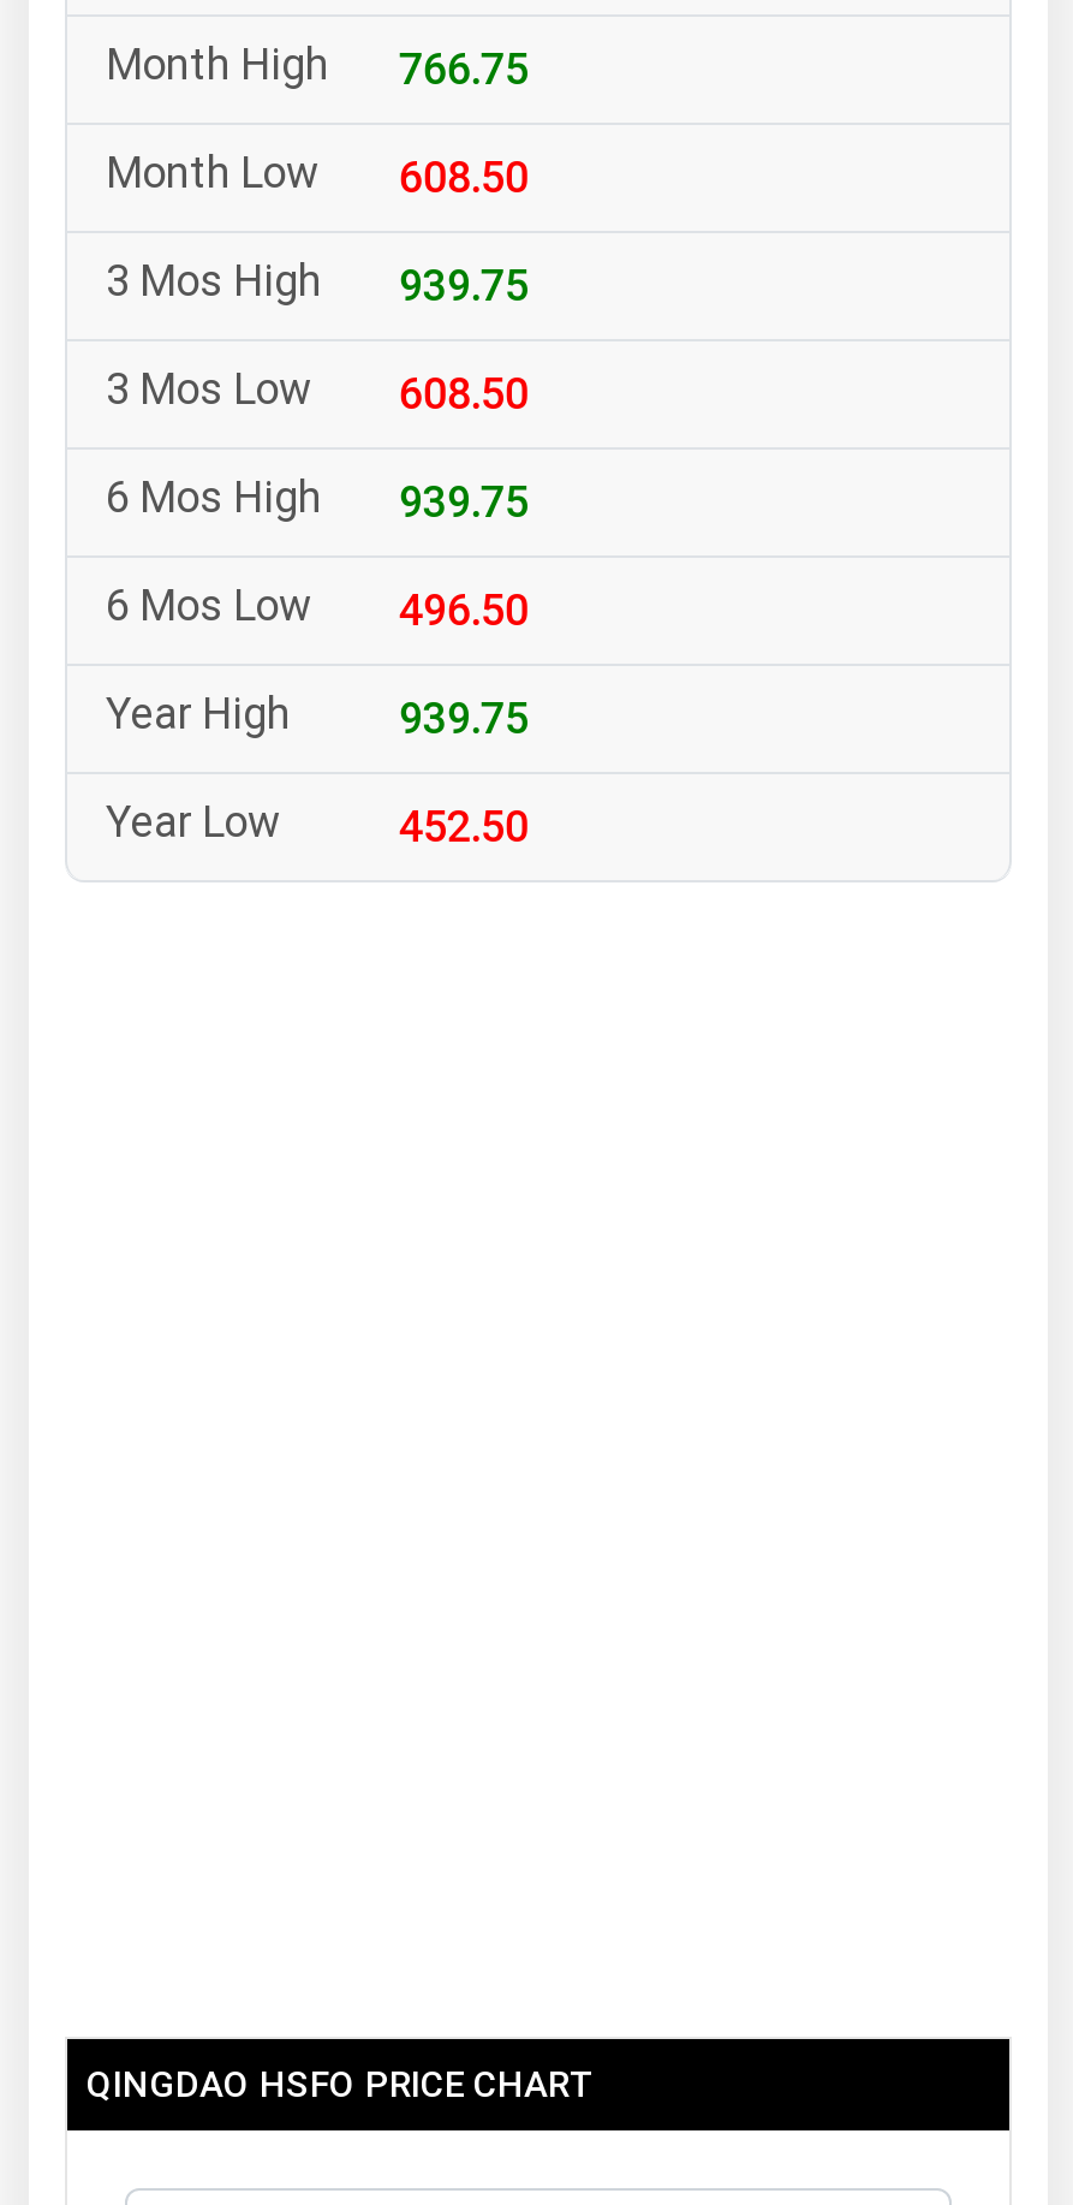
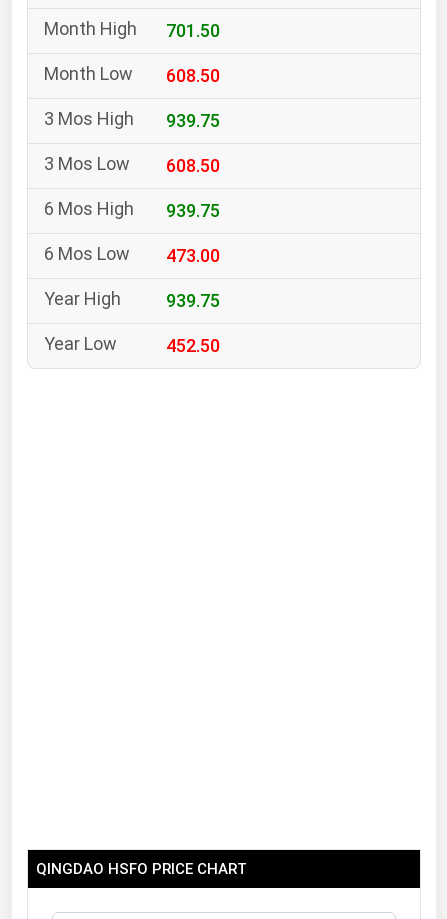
- 766.75
+ 701.50

- 496.50
+ 473.00
